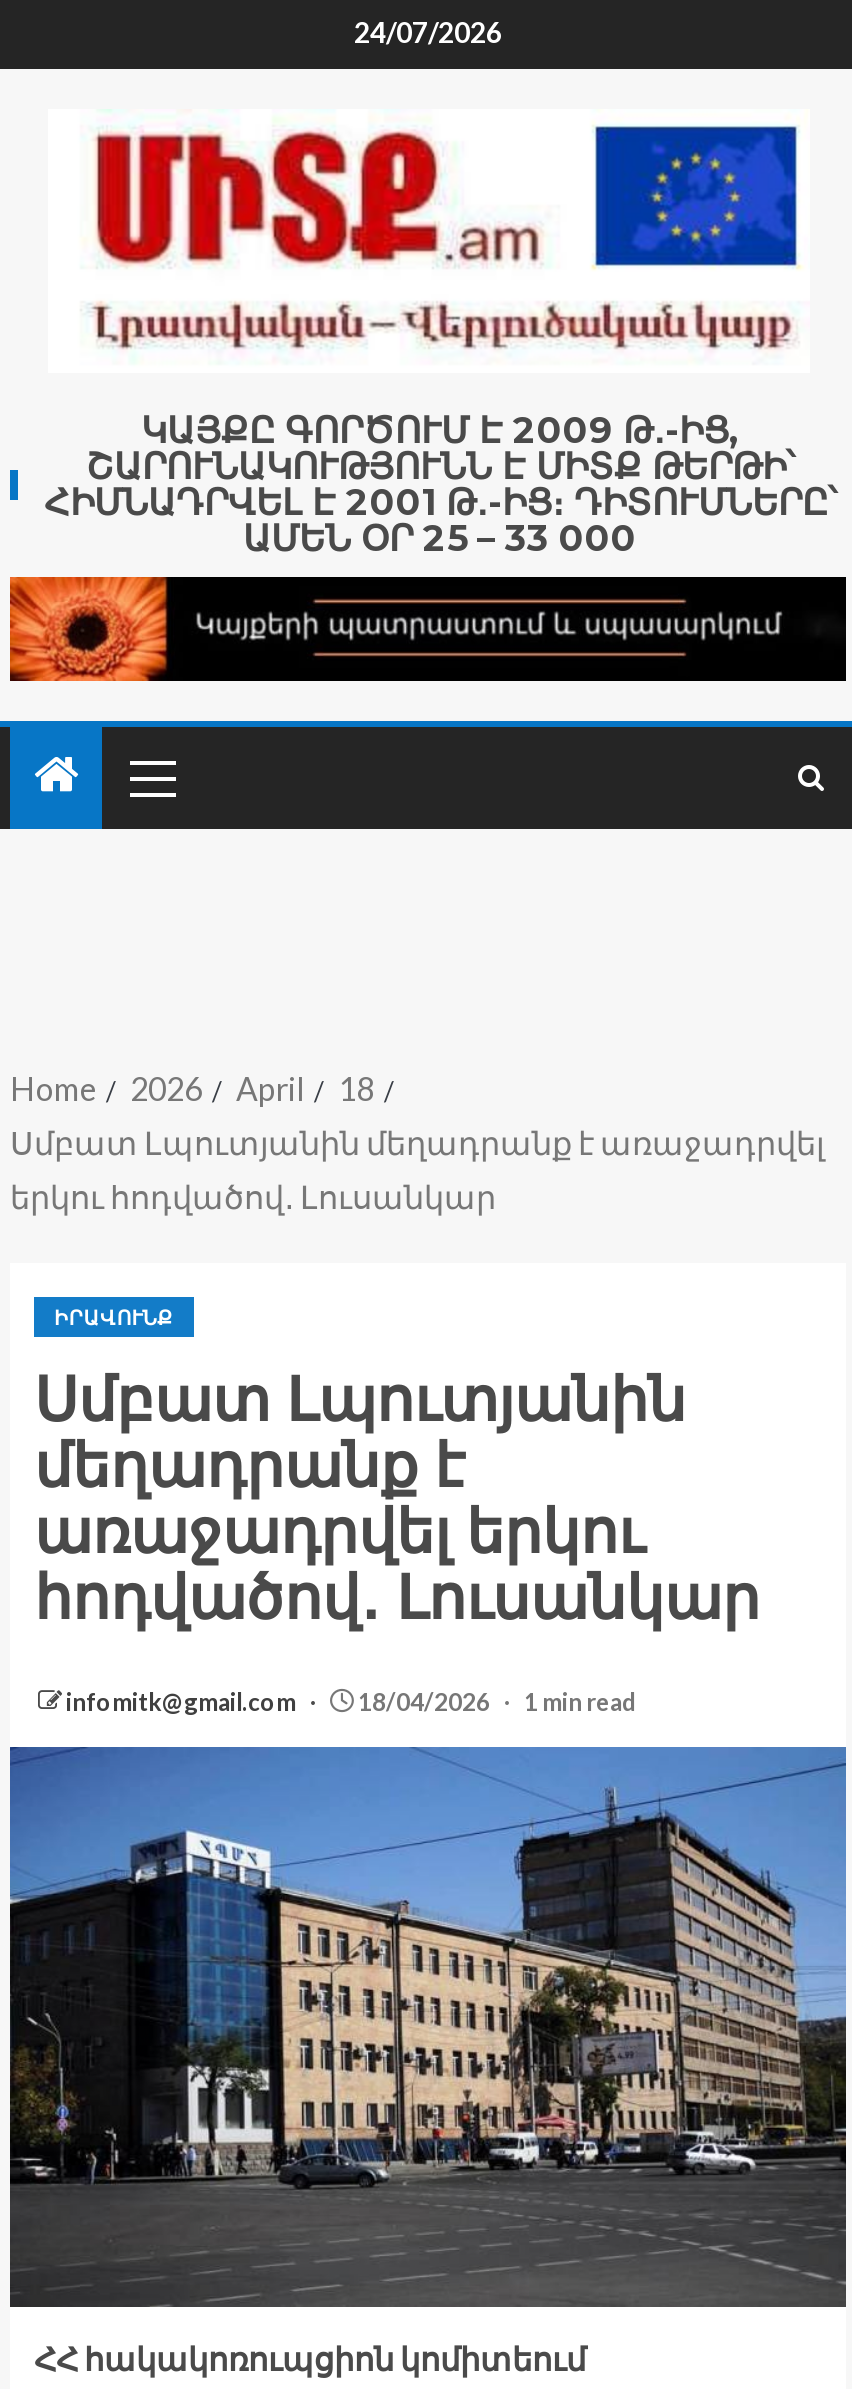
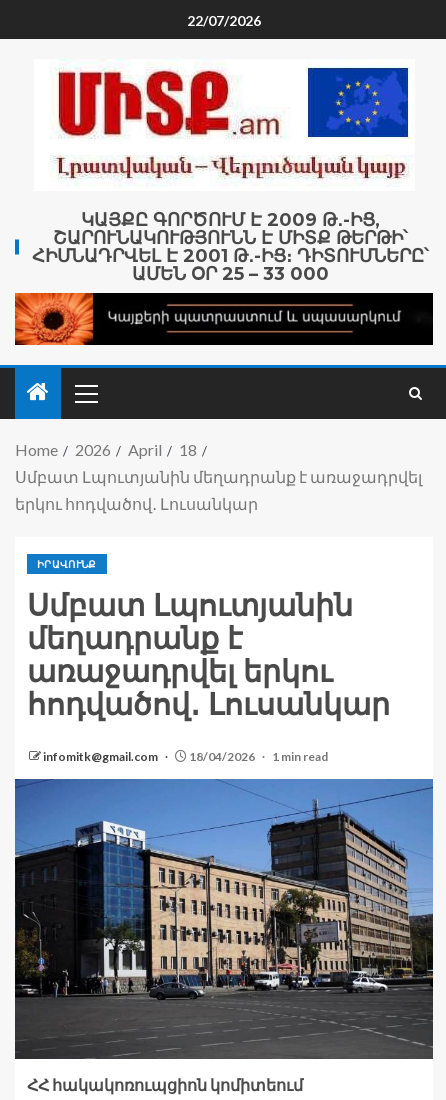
- 24/07/2026
+ 22/07/2026
